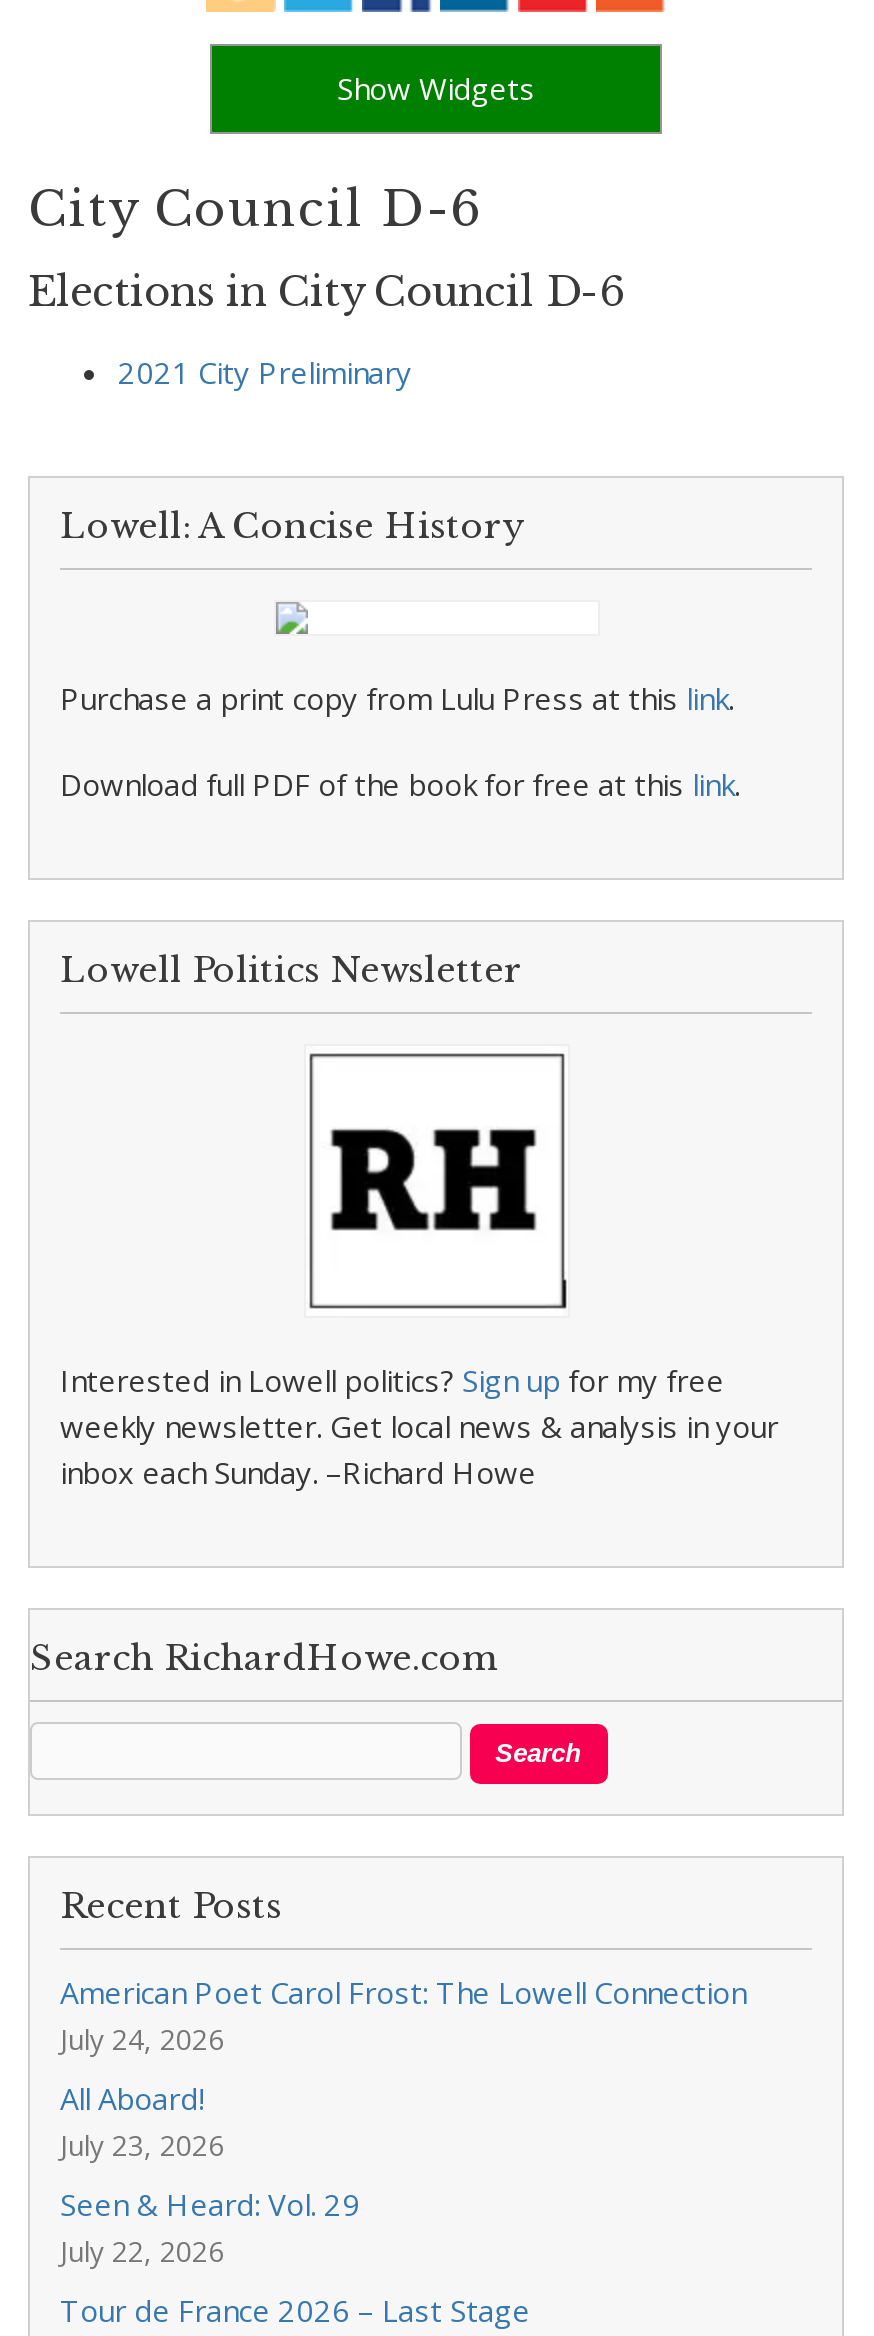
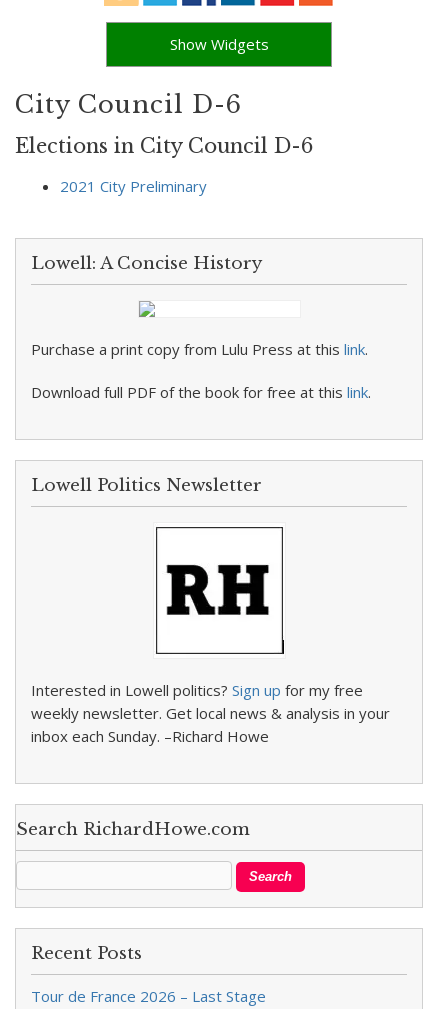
- American Poet Carol Frost: The Lowell Connection
- July 24, 2026
- All Aboard!
- July 23, 2026
- Seen & Heard: Vol. 29
- July 22, 2026
